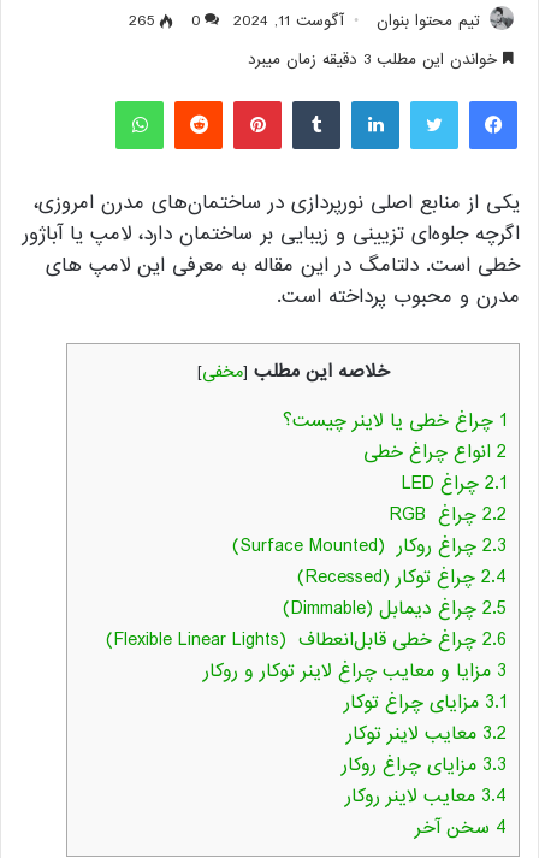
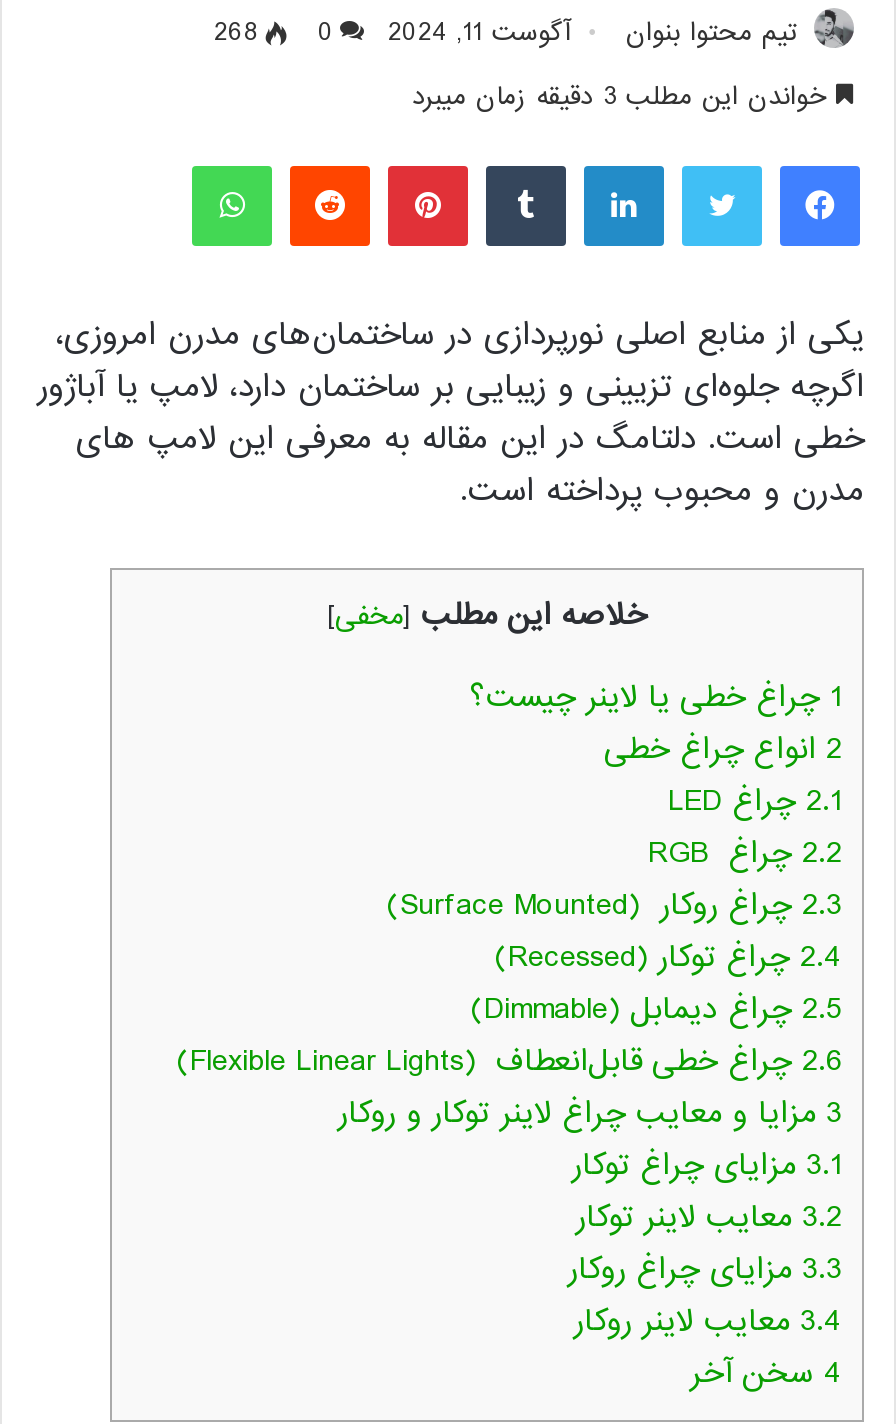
- 265 0
+ 268 0
